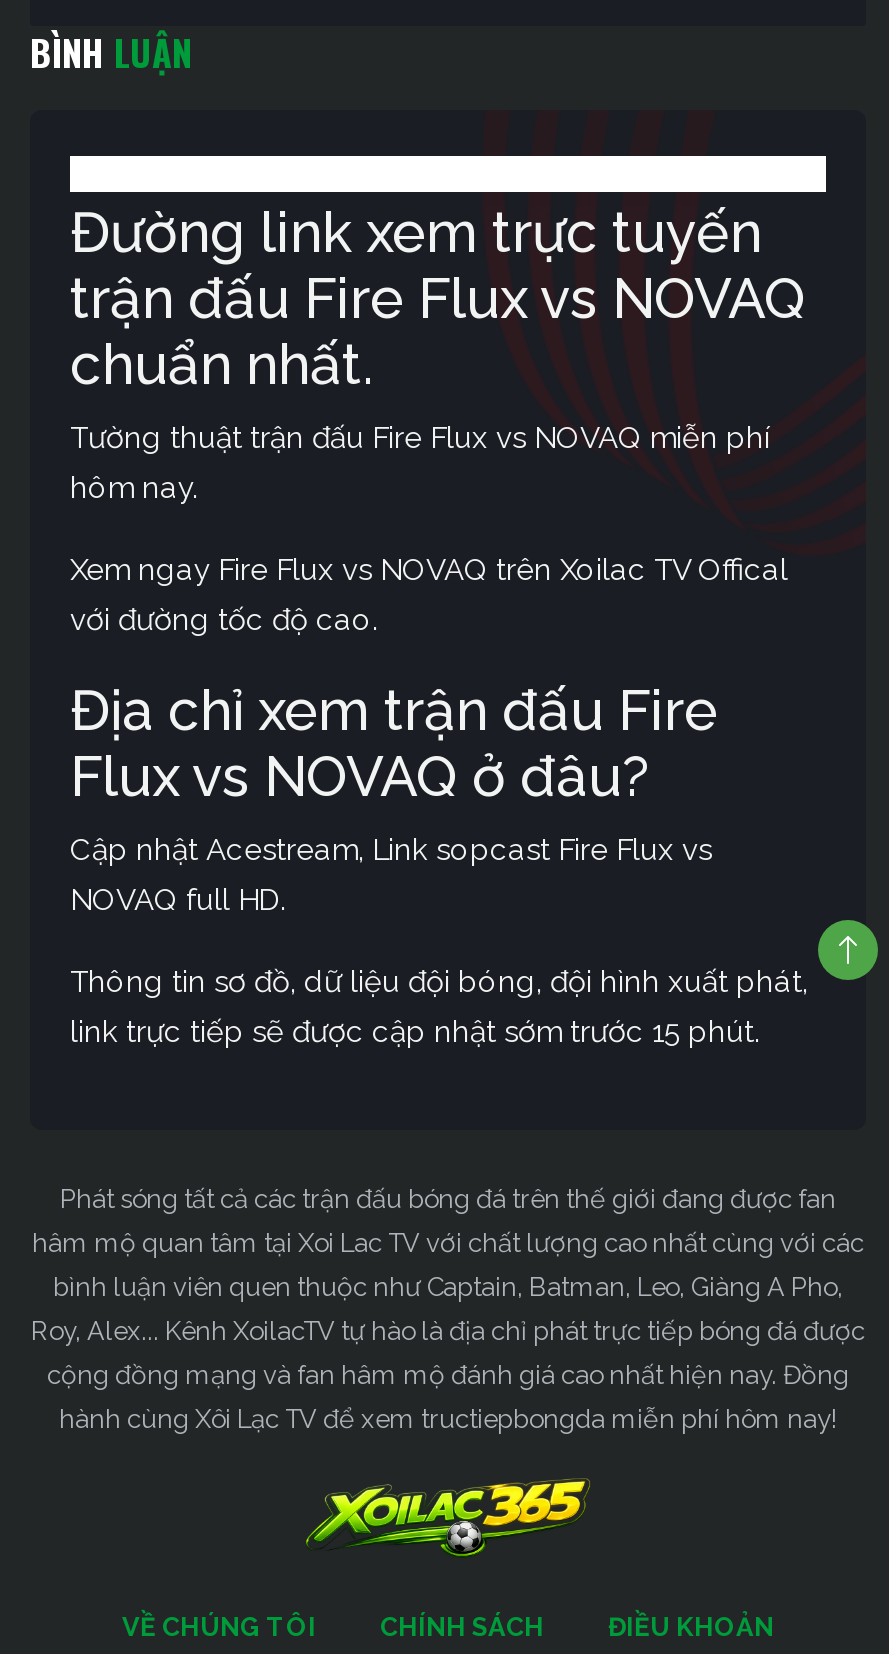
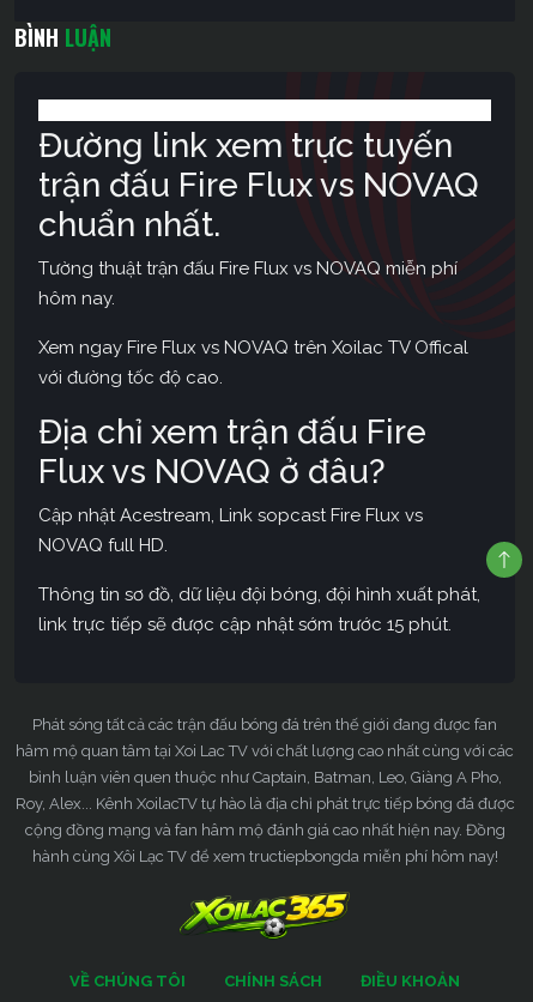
- [image]
+ [image]
